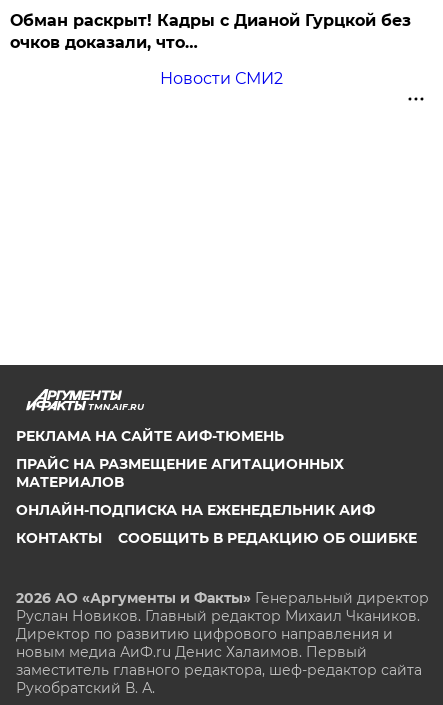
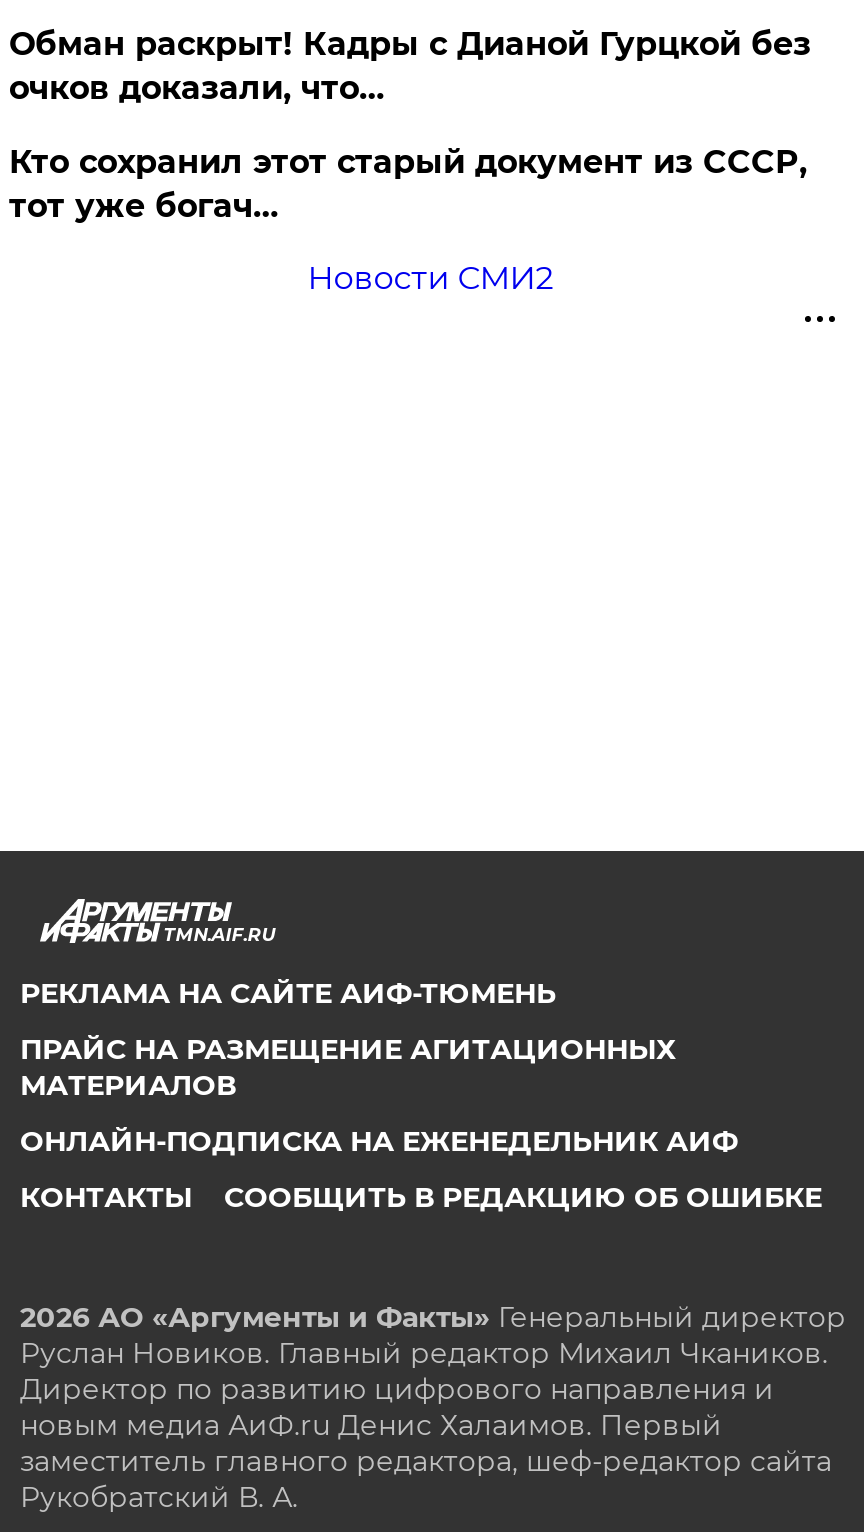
+ Кто сохранил этот старый документ из СССР,
+ тот уже богач…
